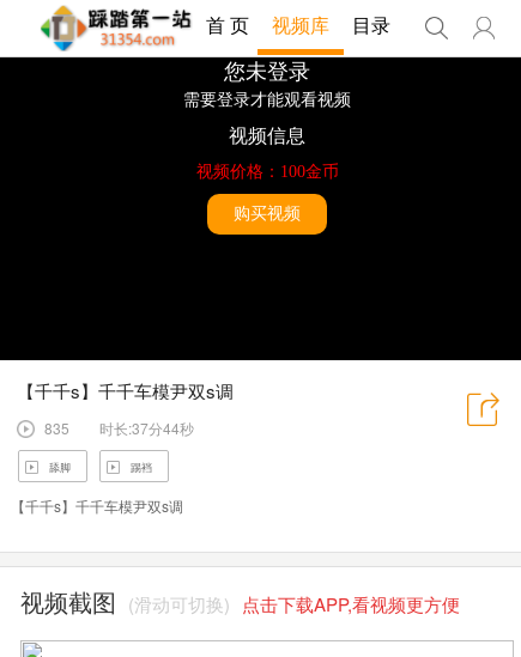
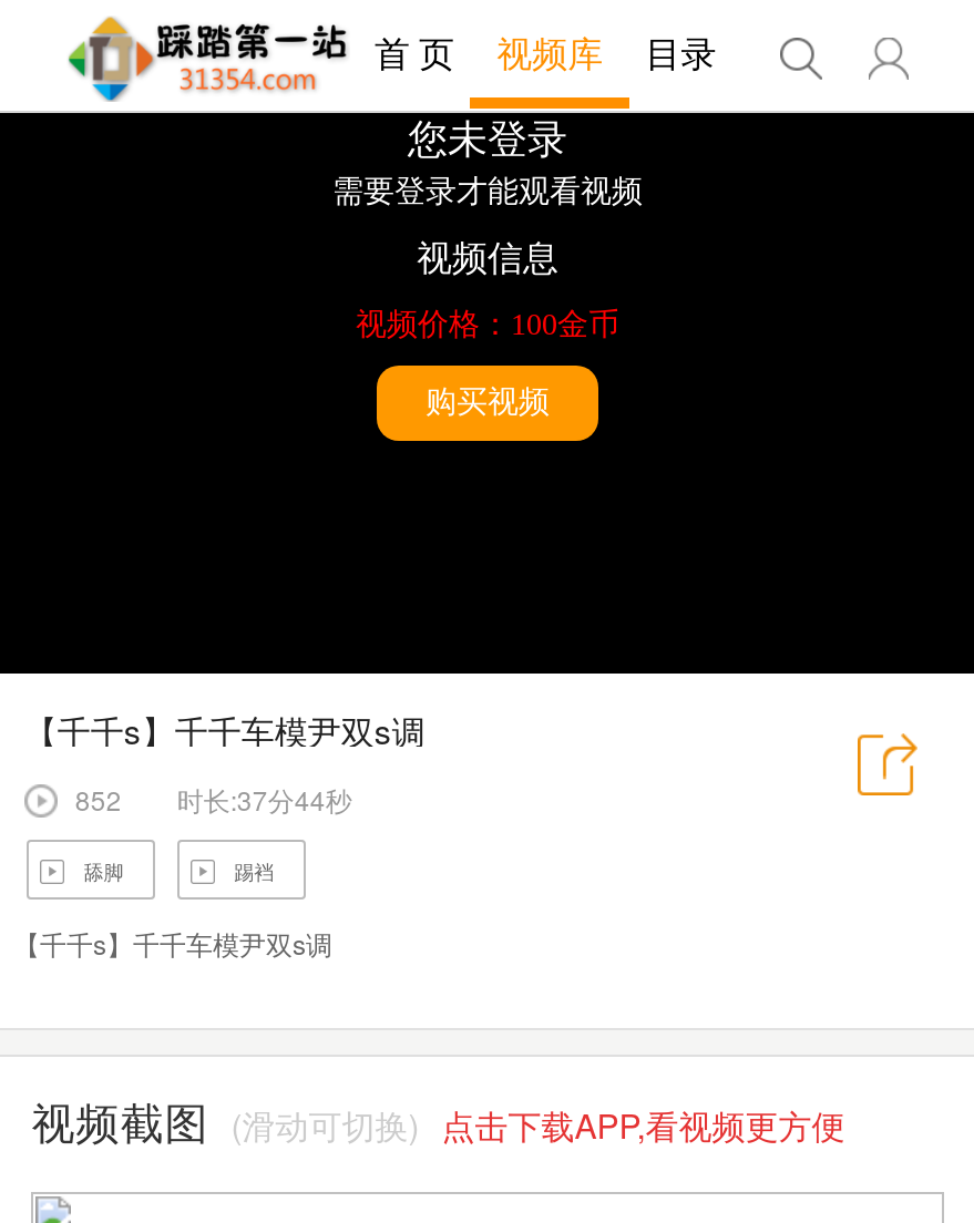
- 835 时长:37分44秒
+ 852 时长:37分44秒
